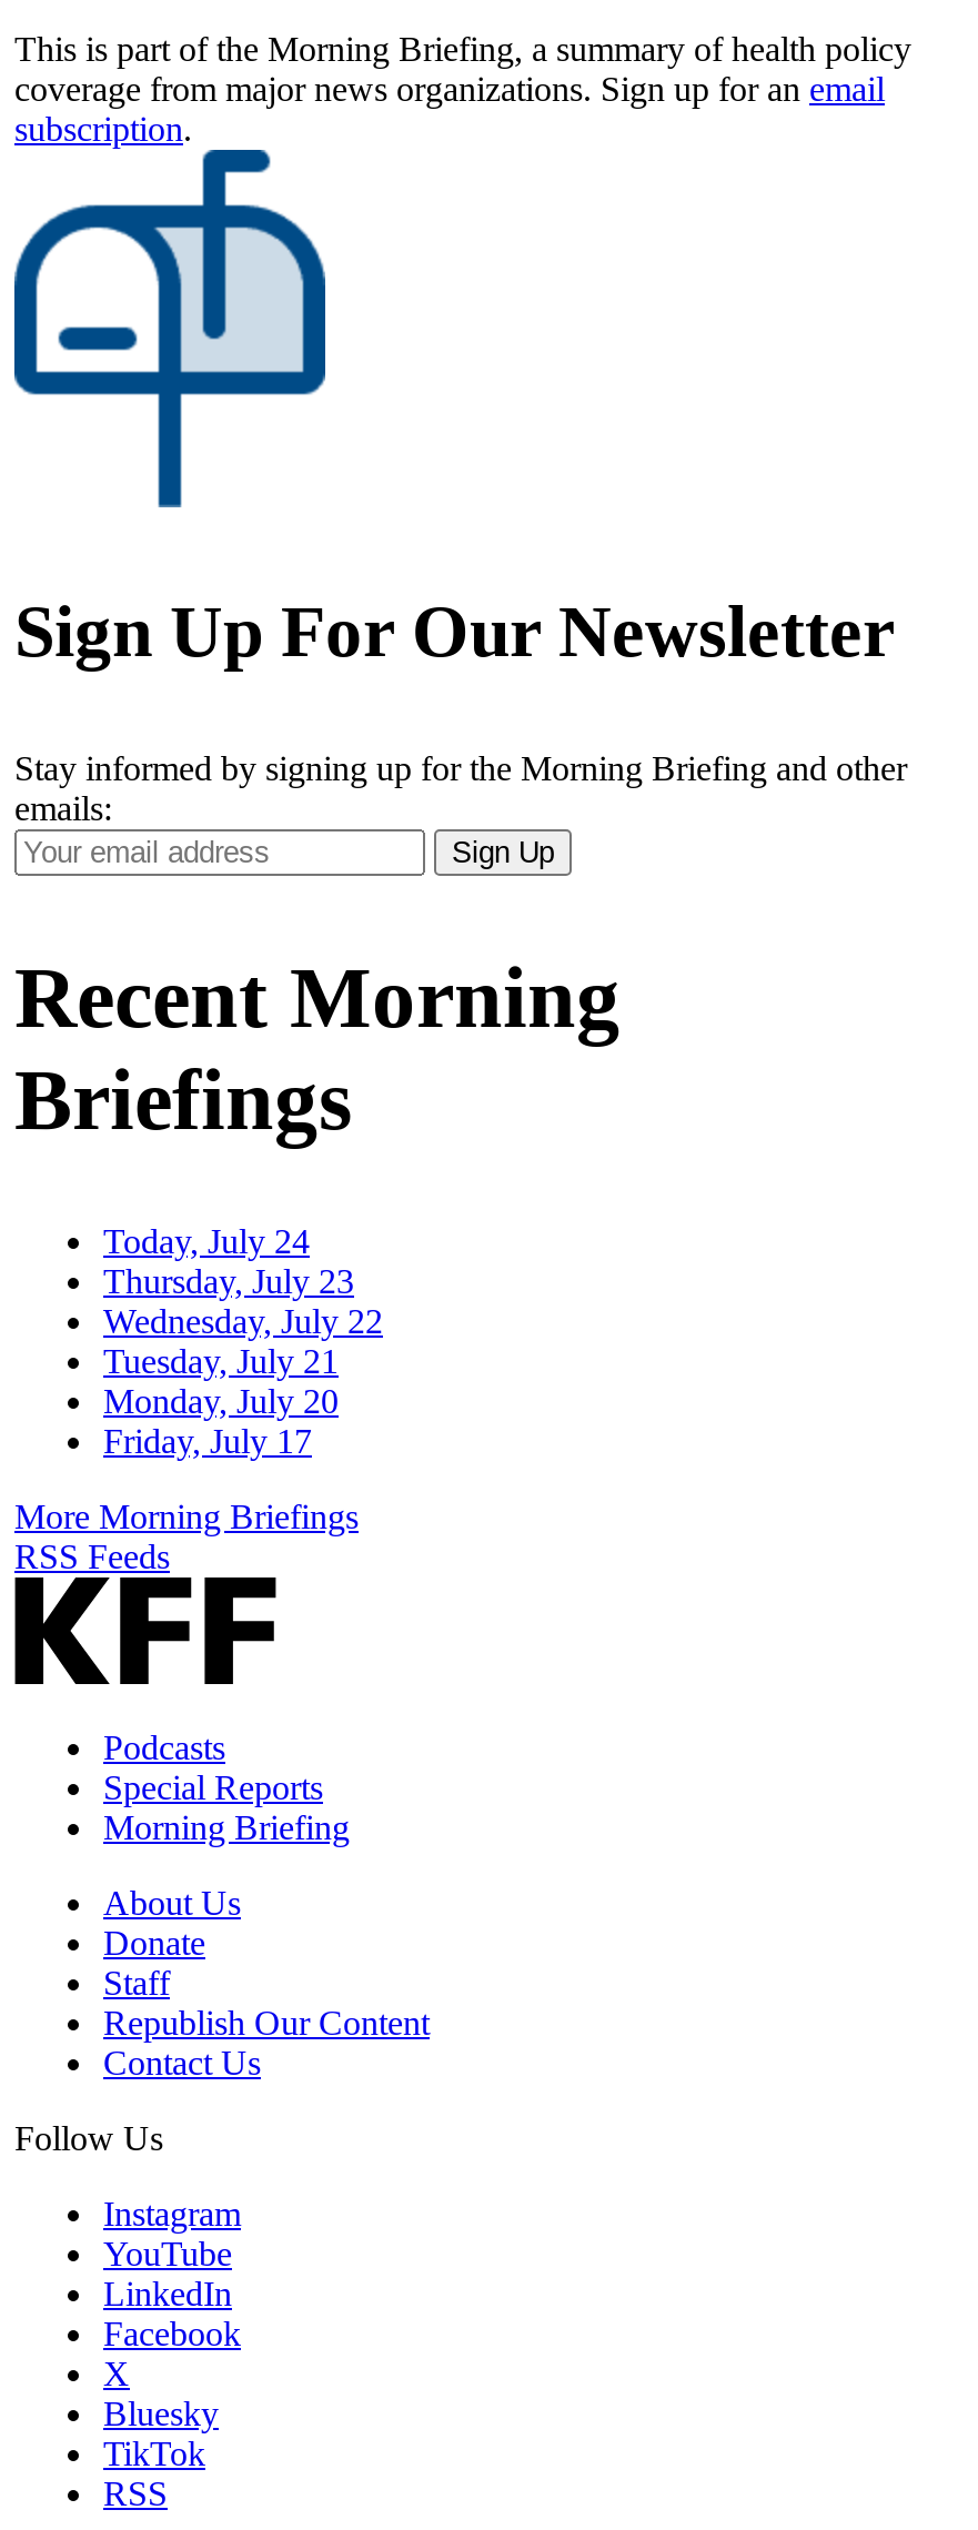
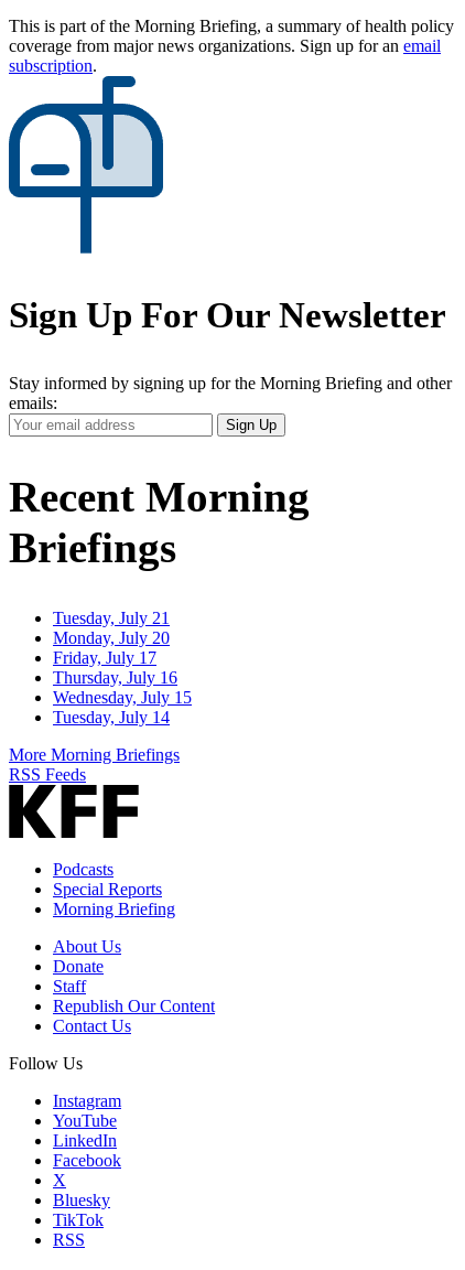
- Today, July 24
- Thursday, July 23
- Wednesday, July 22

moved up: Tuesday, July 21 | Monday, July 20 | Friday, July 17

+ Thursday, July 16
+ Wednesday, July 15
+ Tuesday, July 14
